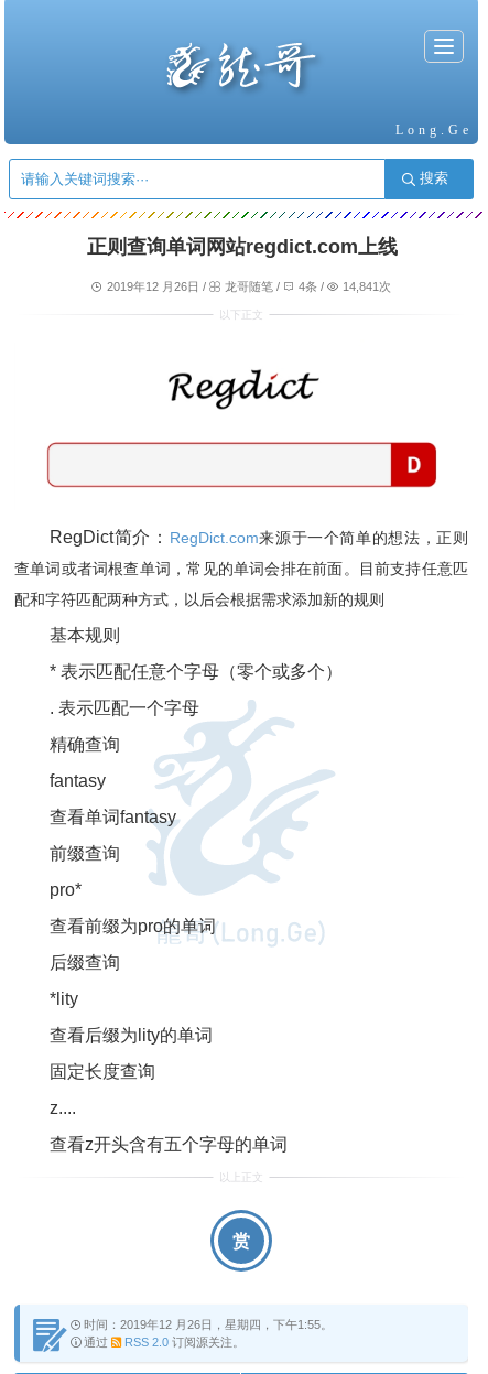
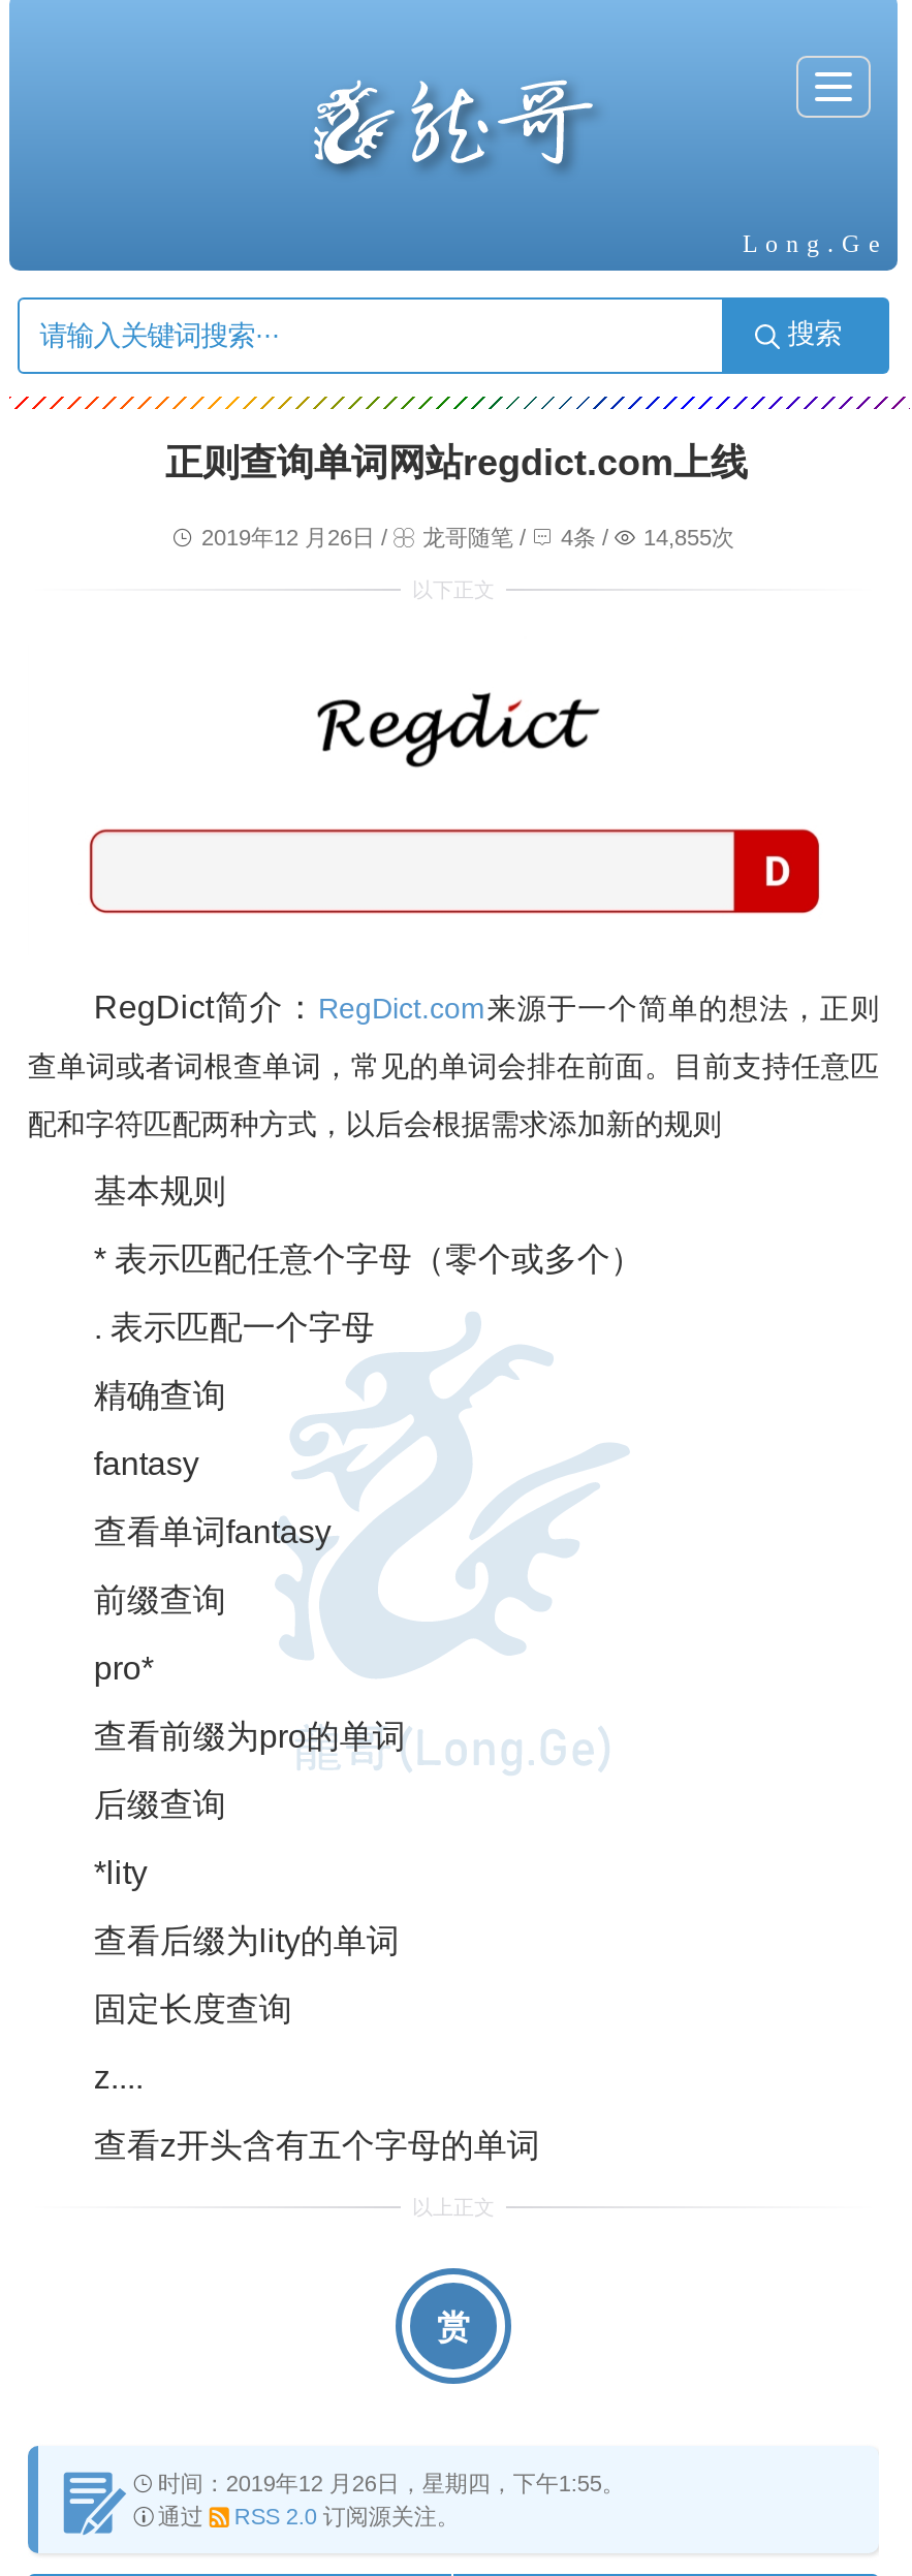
- 2019年12 月26日 / 龙哥随笔/ 4条/ 14,841次
+ 2019年12 月26日 / 龙哥随笔/ 4条/ 14,855次
